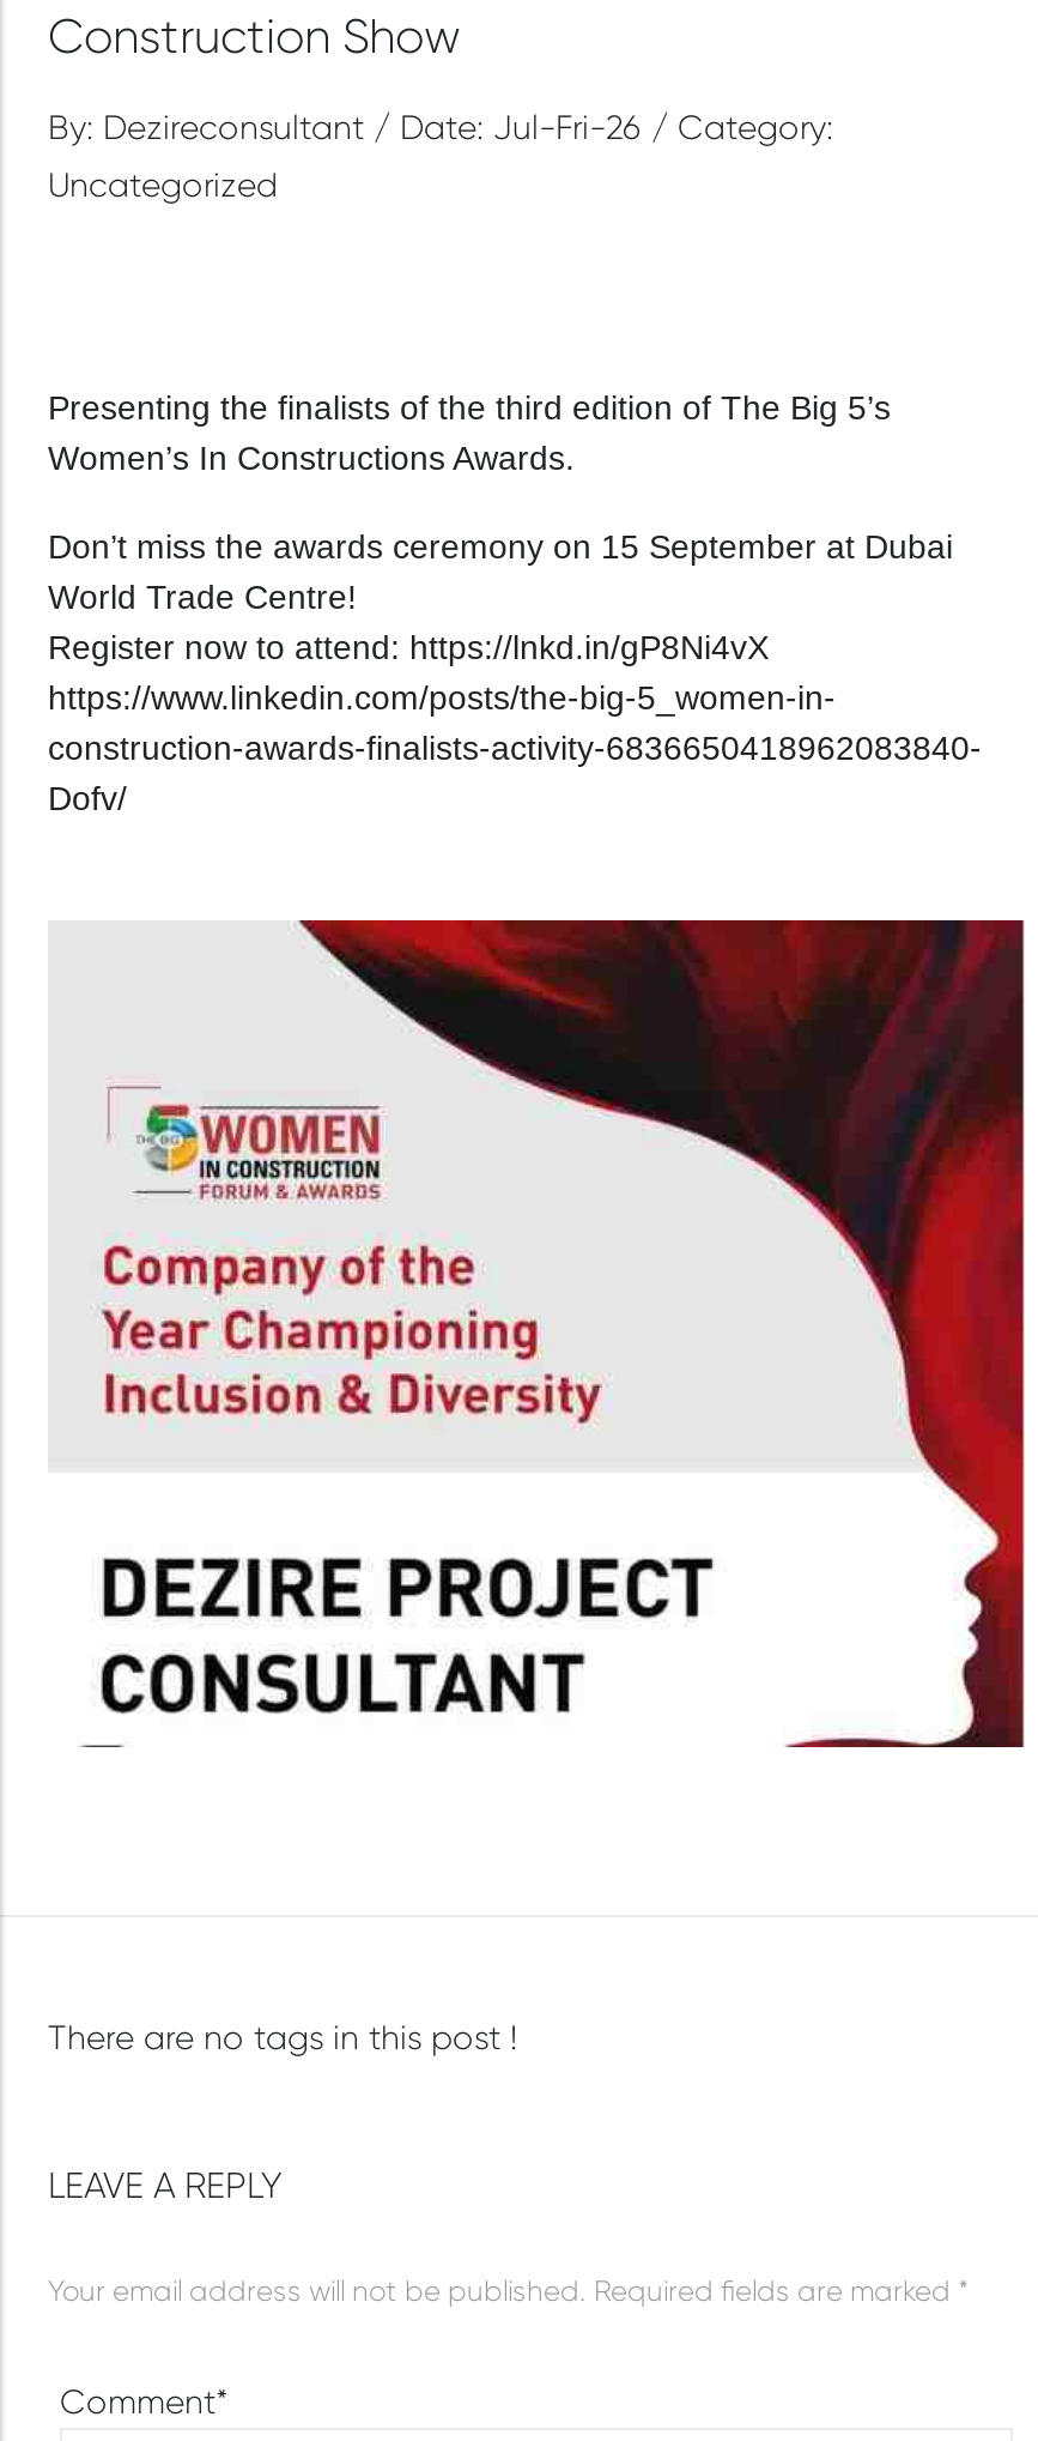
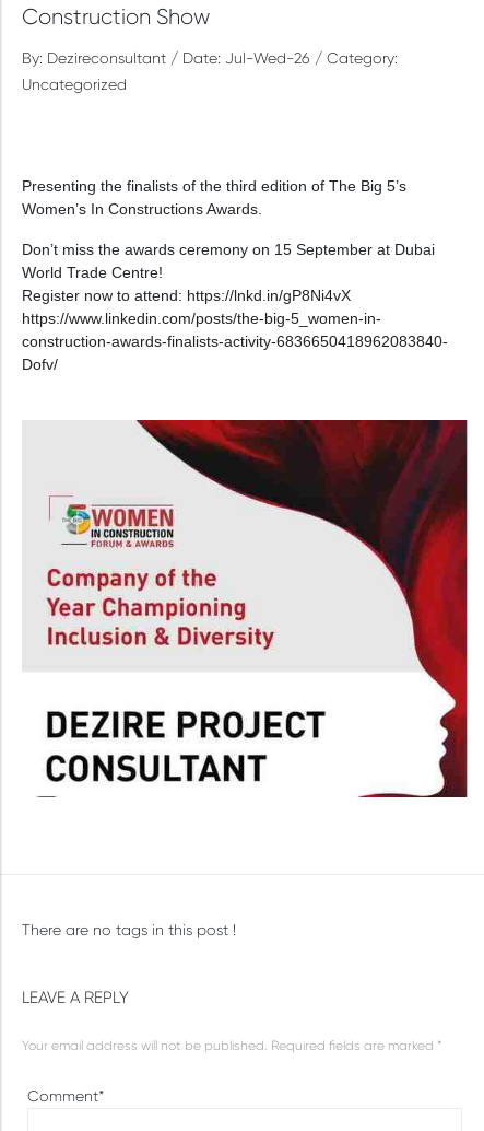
- By: Dezireconsultant / Date: Jul-Fri-26 / Category:
+ By: Dezireconsultant / Date: Jul-Wed-26 / Category:
